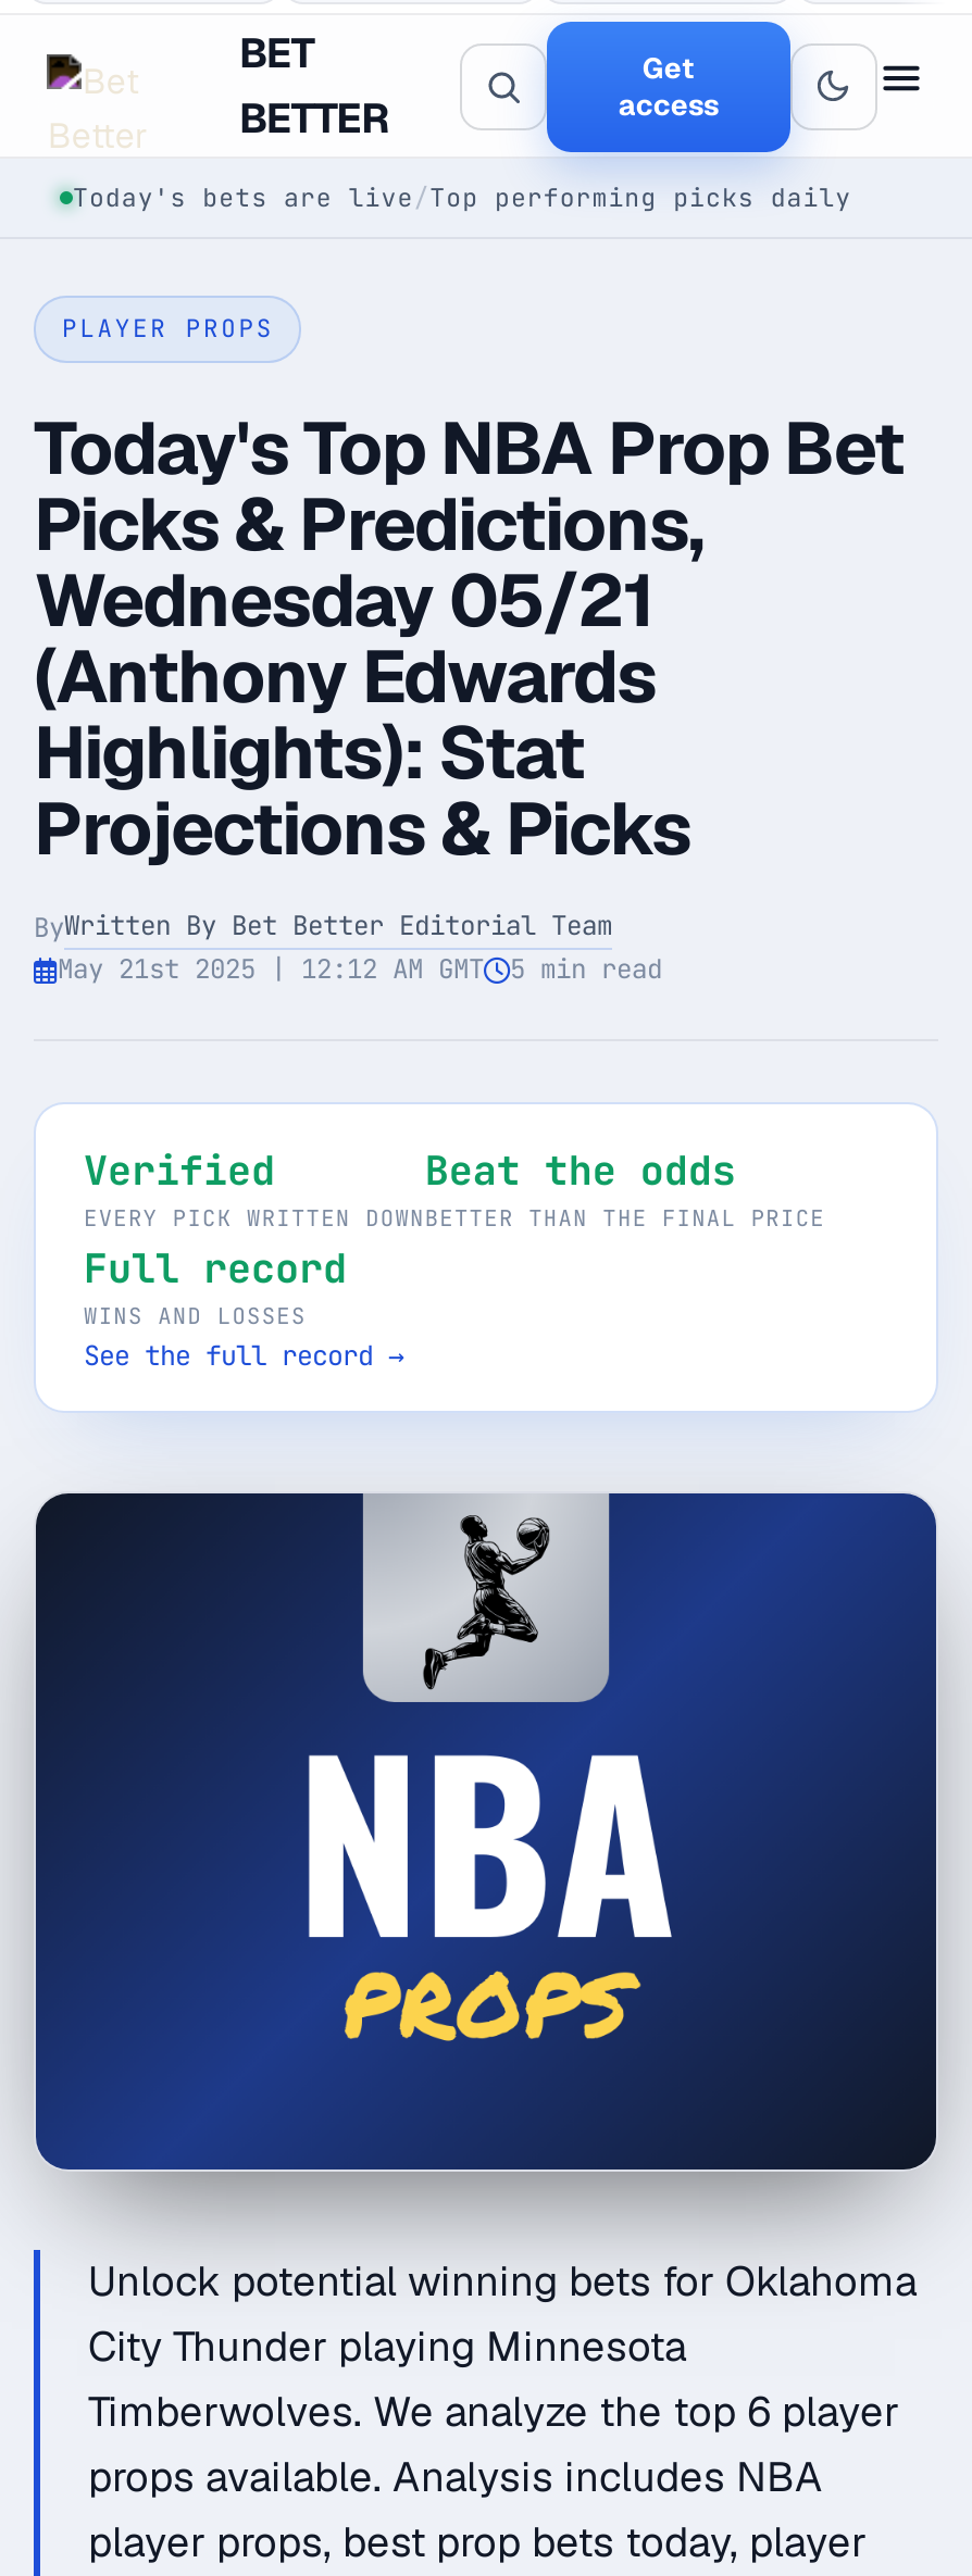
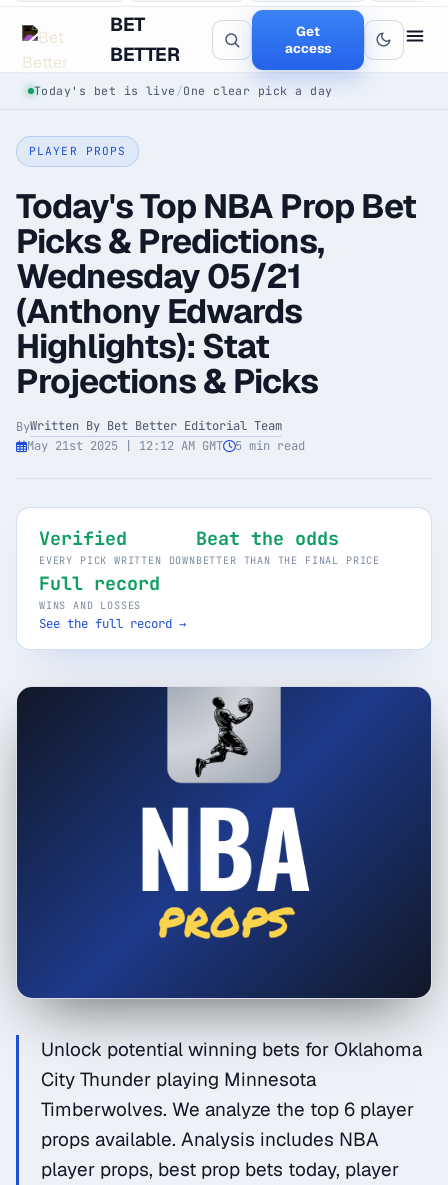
- Today's bets are live / Top performing picks daily
+ Today's bet is live / One clear pick a day
